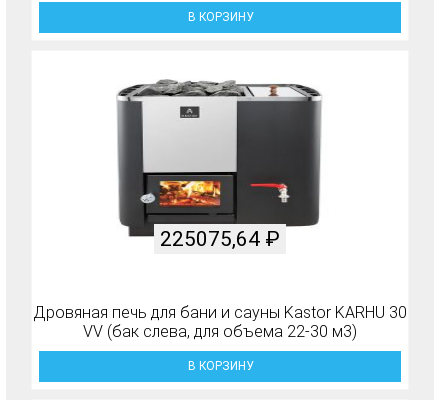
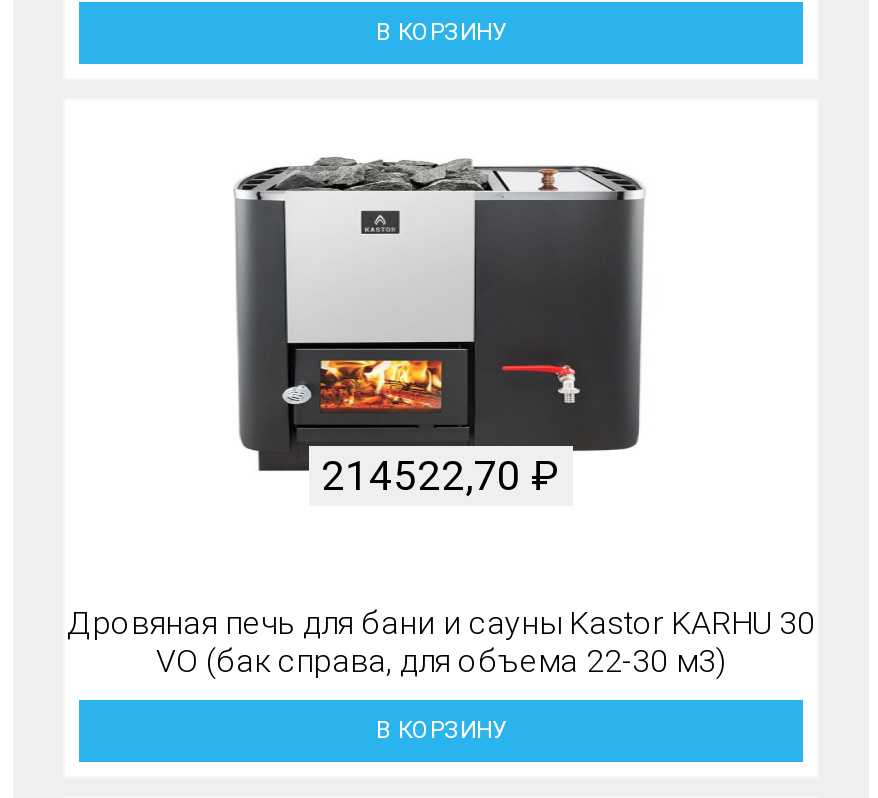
- 225075,64 ₽
+ 214522,70 ₽

- VV (бак слева, для объема 22-30 м3)
+ VO (бак справа, для объема 22-30 м3)
